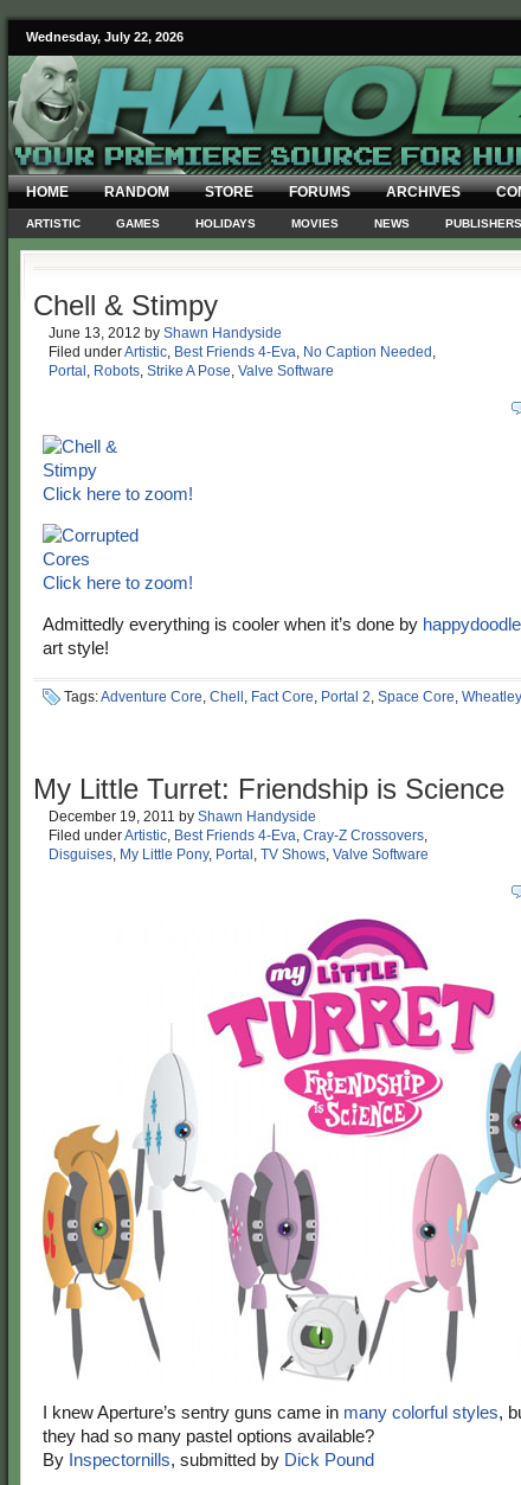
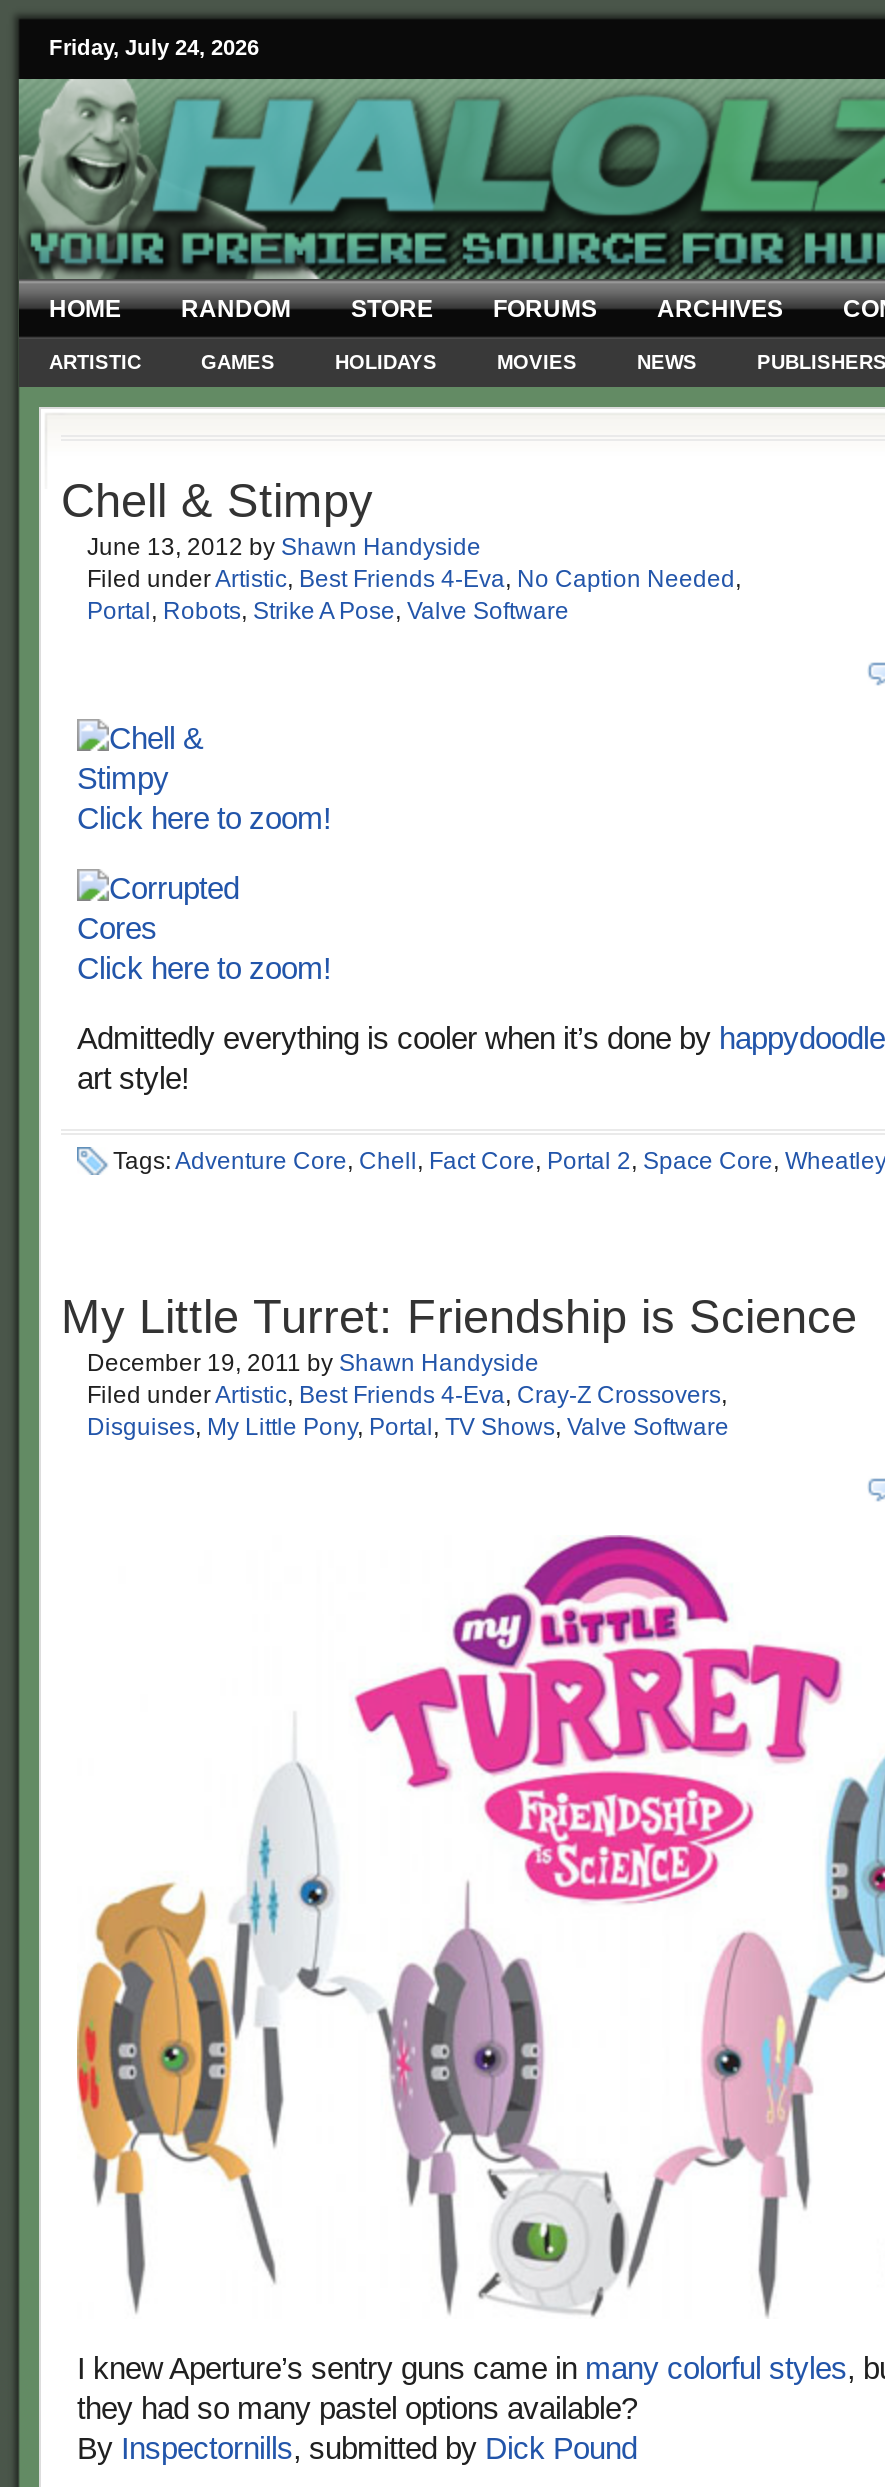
- Wednesday, July 22, 2026
+ Friday, July 24, 2026
